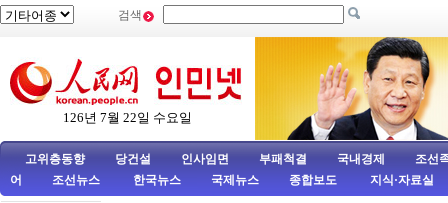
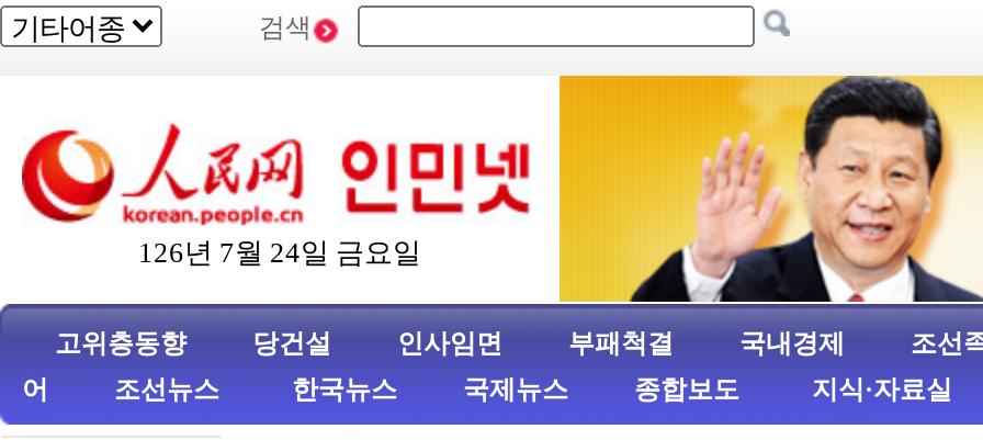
- 126년 7월 22일 수요일
+ 126년 7월 24일 금요일
